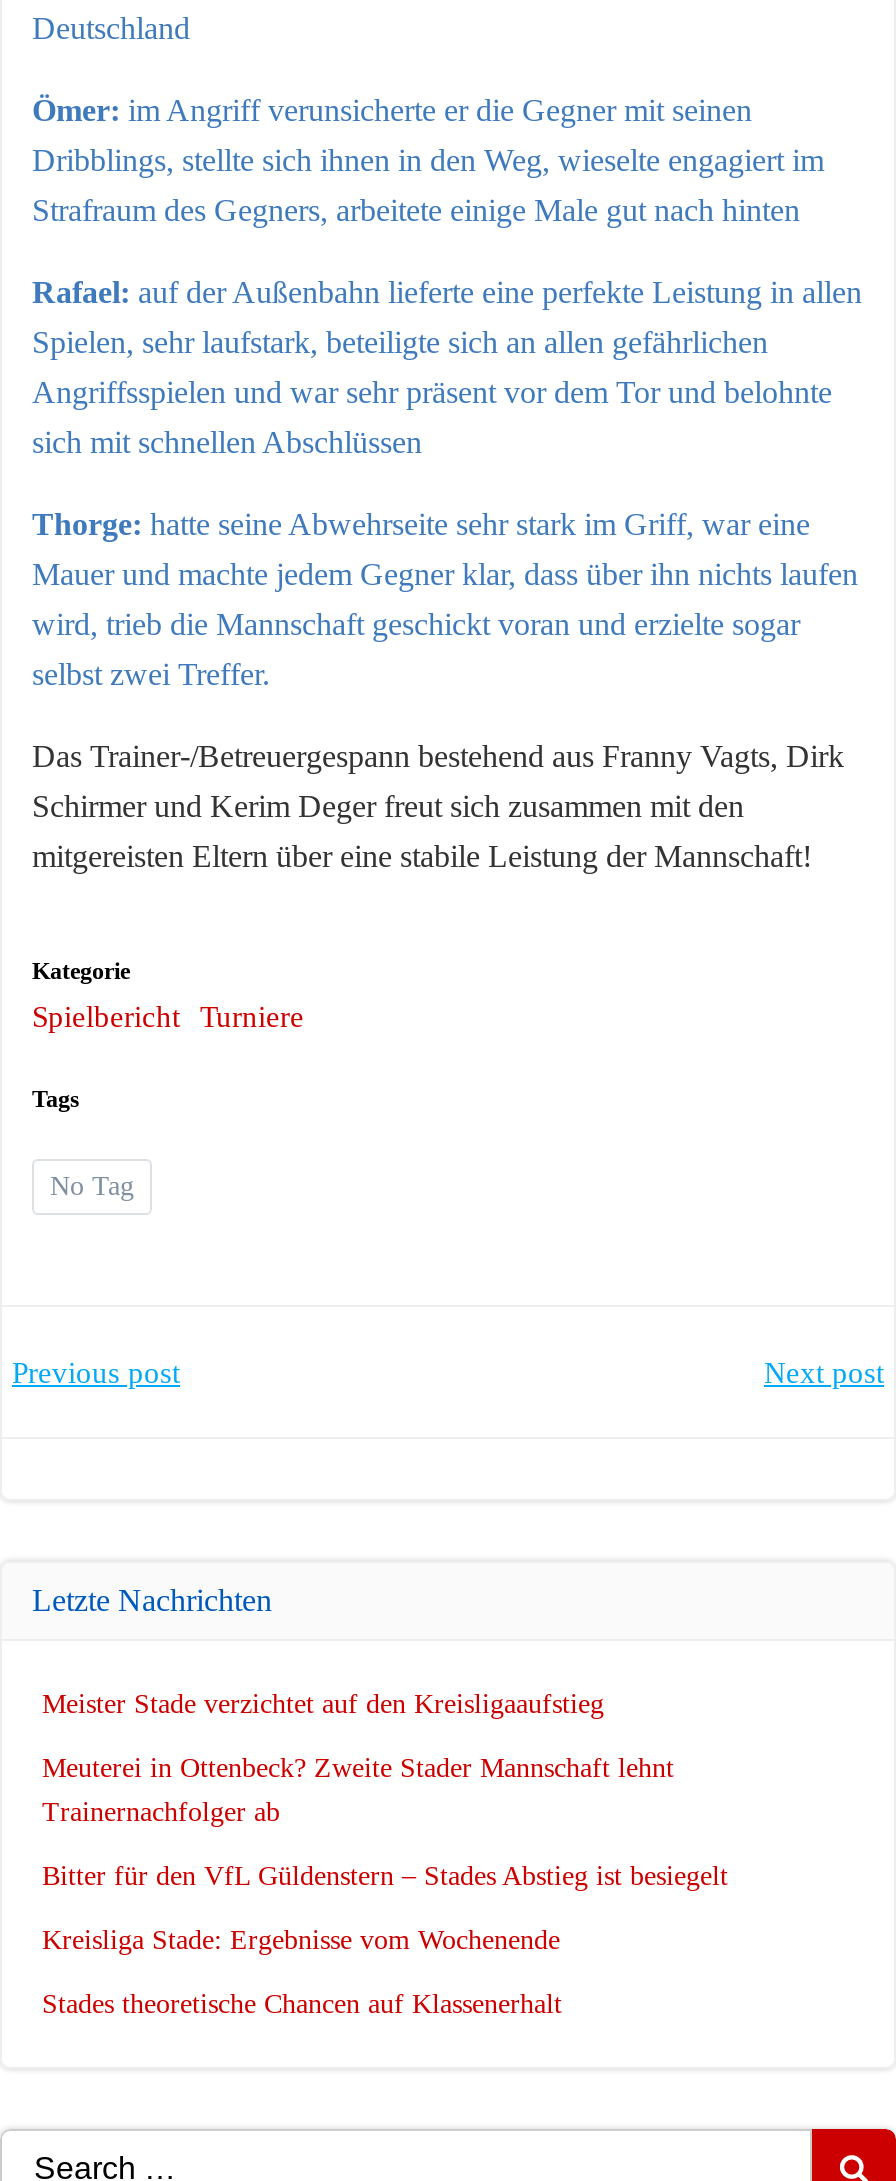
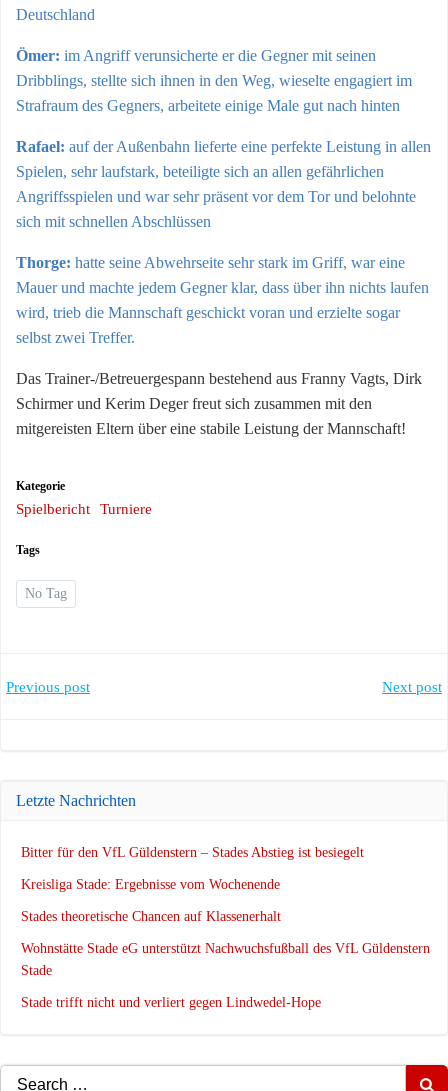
- Meister Stade verzichtet auf den Kreisligaaufstieg
- Meuterei in Ottenbeck? Zweite Stader Mannschaft lehnt
- Trainernachfolger ab

moved up: Bitter für den VfL Güldenstern – Stades Abstieg ist besiegelt | Kreisliga Stade: Ergebnisse vom Wochenende | Stades theoretische Chancen auf Klassenerhalt

+ Wohnstätte Stade eG unterstützt Nachwuchsfußball des VfL Güldenstern
+ Stade
+ Stade trifft nicht und verliert gegen Lindwedel-Hope
